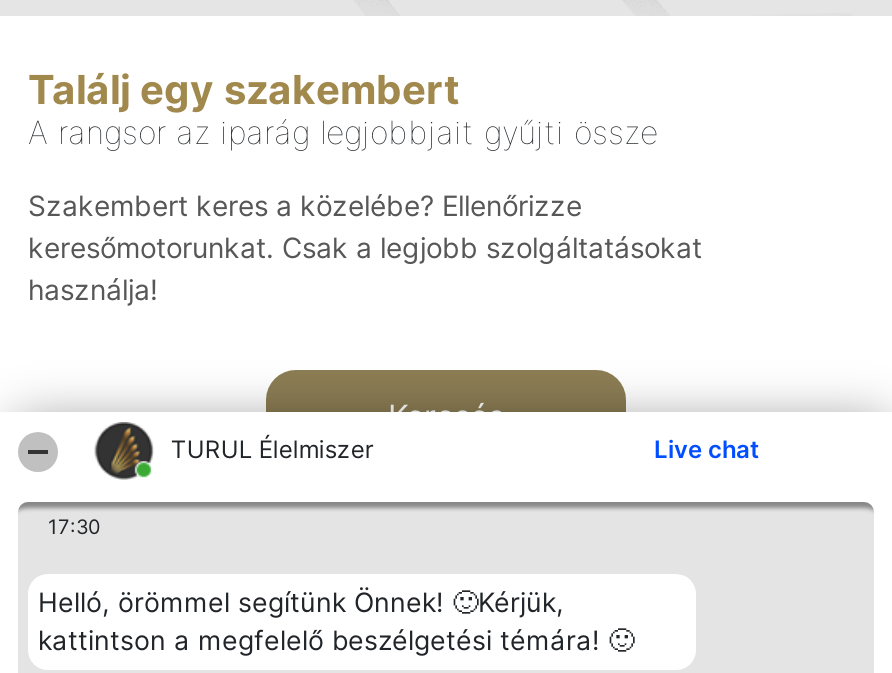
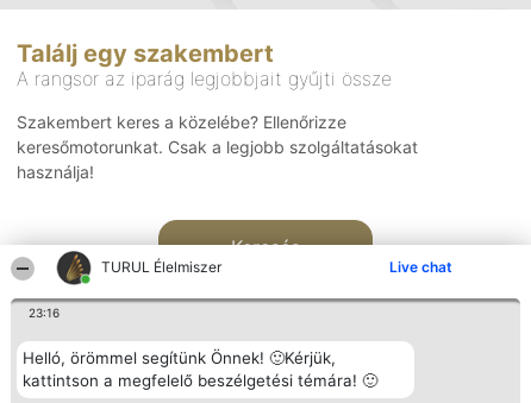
- 17:30
+ 23:16
